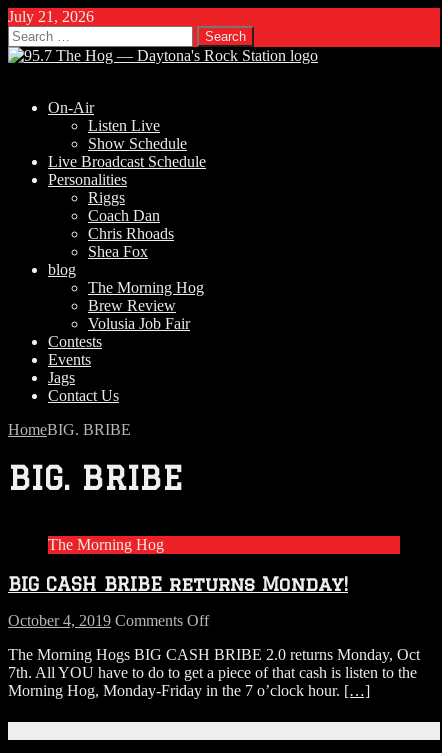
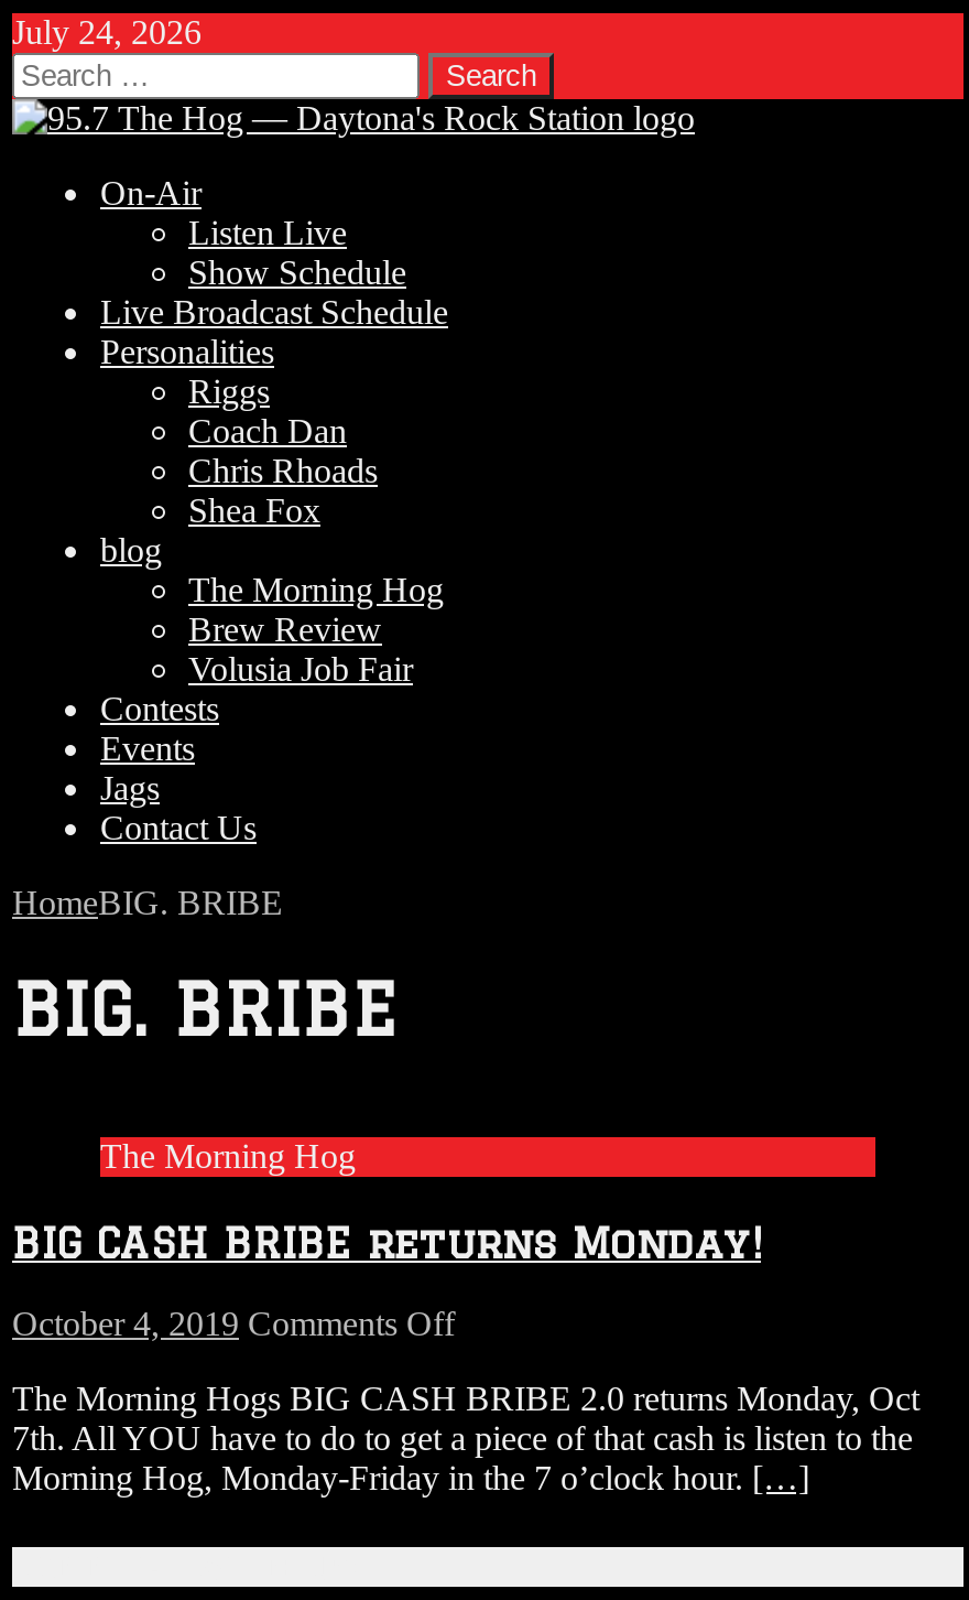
- July 21, 2026
+ July 24, 2026
